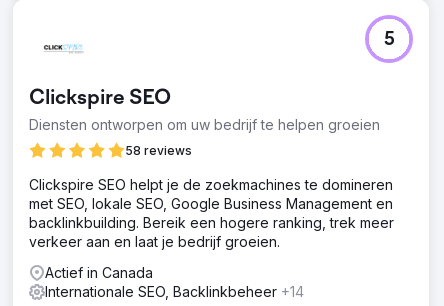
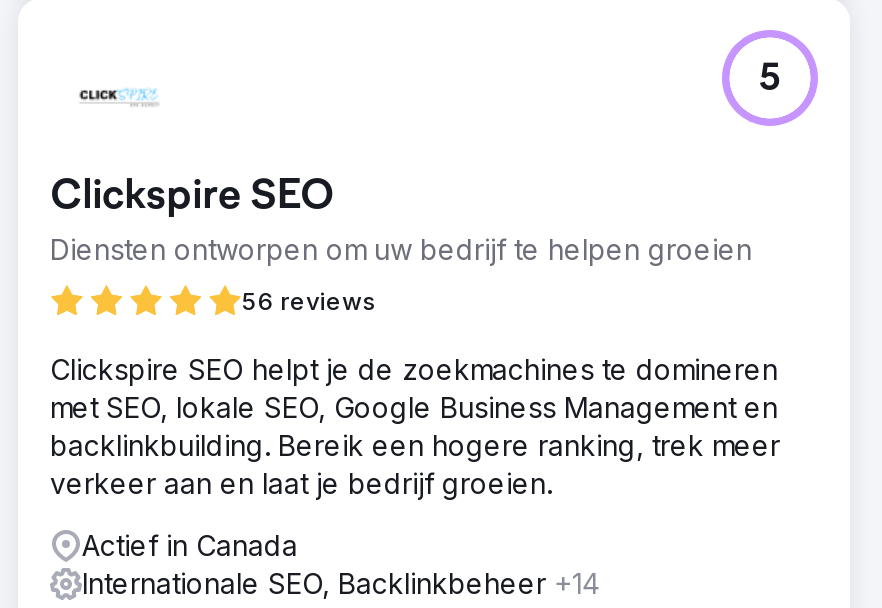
- 58 reviews
+ 56 reviews
